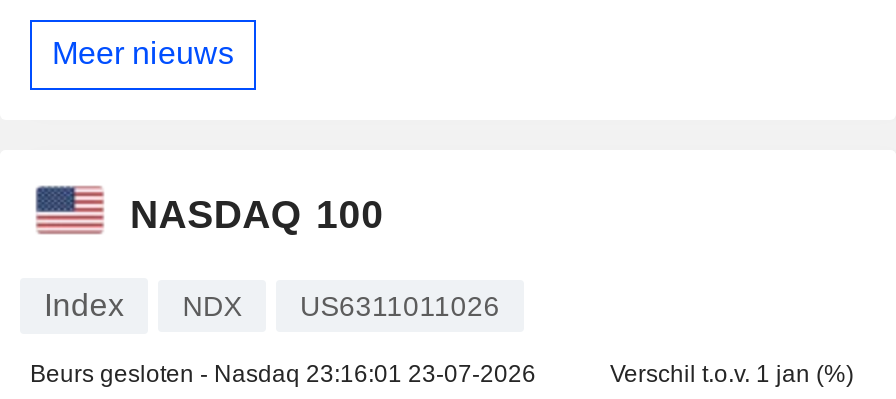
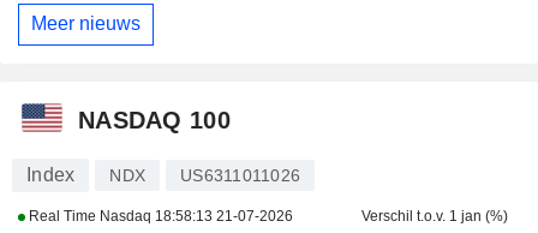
- Beurs gesloten - Nasdaq 23:16:01 23-07-2026
+ Real Time Nasdaq 18:58:13 21-07-2026
